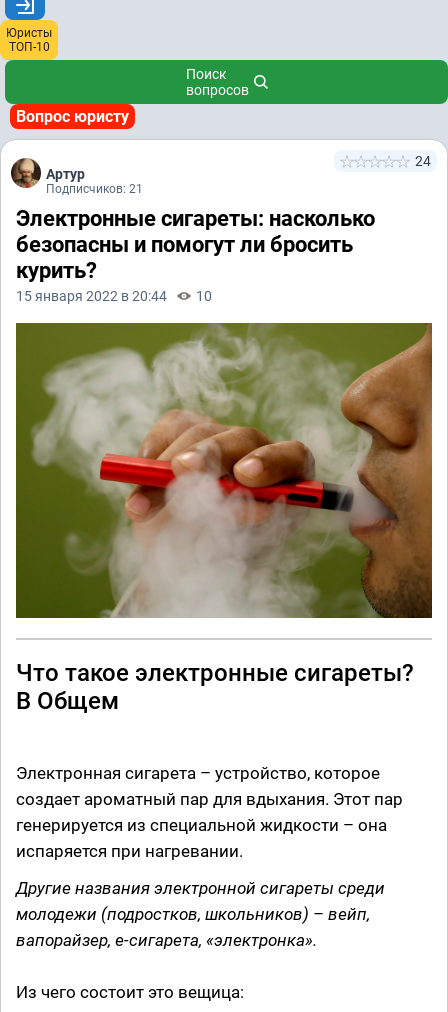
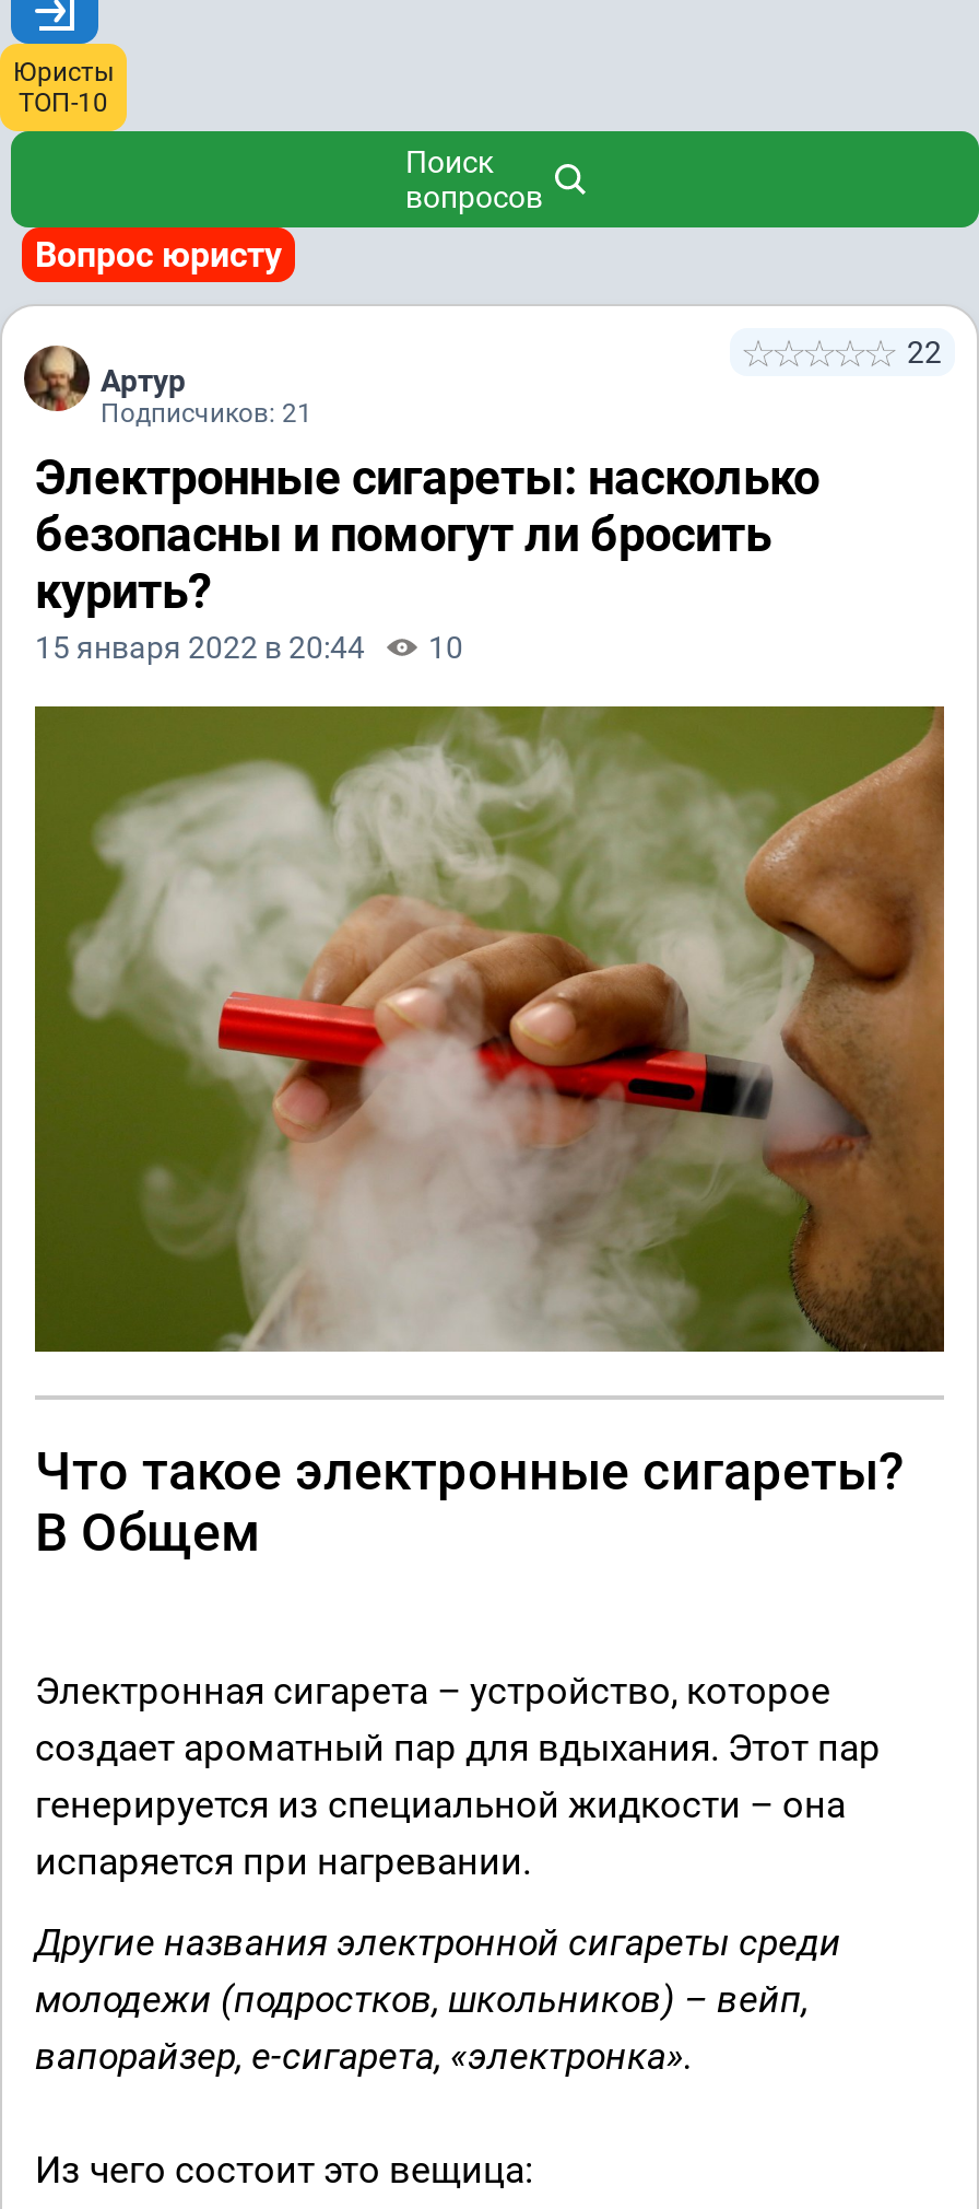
- 24
+ 22
